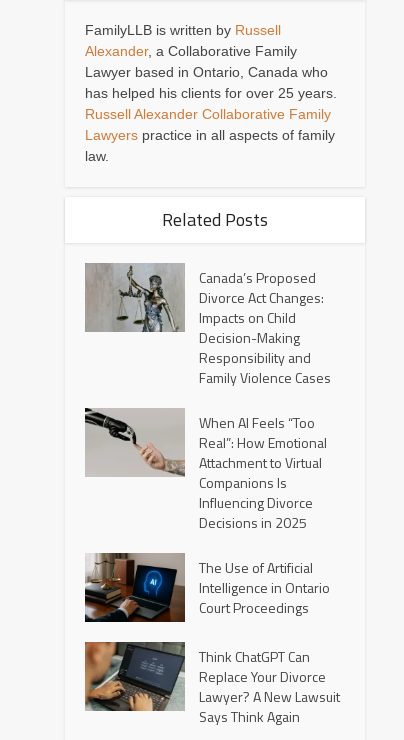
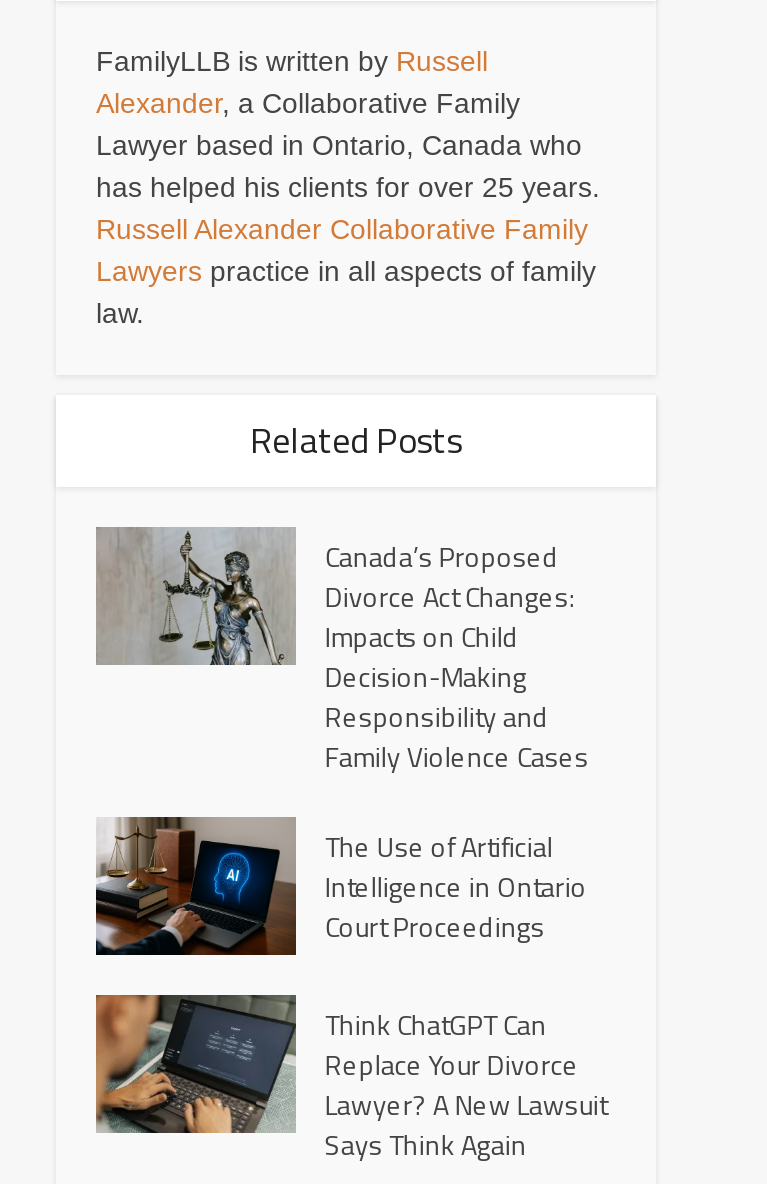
- [image]
- When AI Feels “Too
- Real”: How Emotional
- Attachment to Virtual
- Companions Is
- Influencing Divorce
- Decisions in 2025
